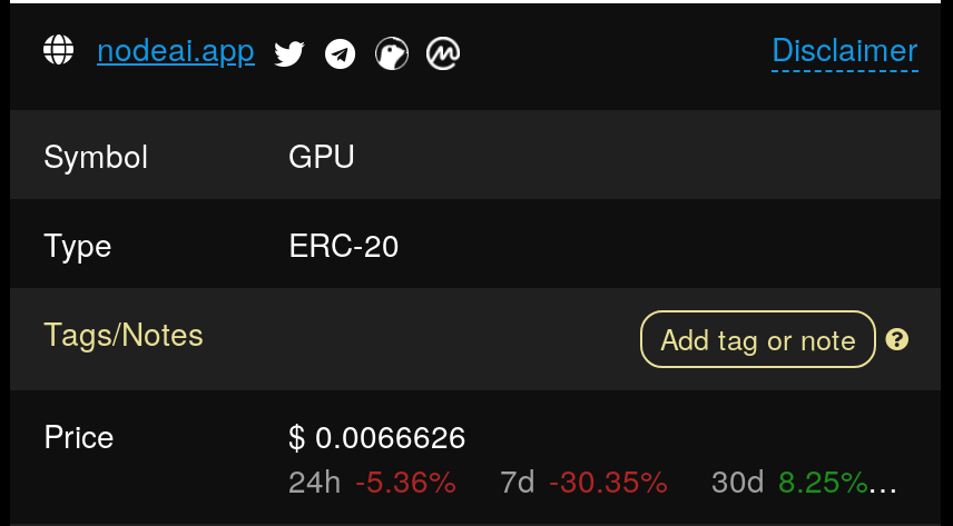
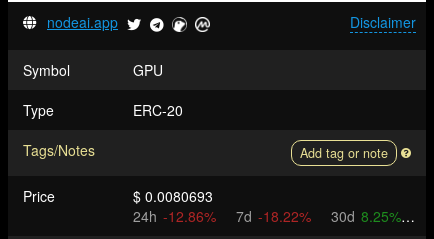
- $ 0.0066626
+ $ 0.0080693

- 24h -5.36%
+ 24h -12.86%

- 7d -30.35%
+ 7d -18.22%
